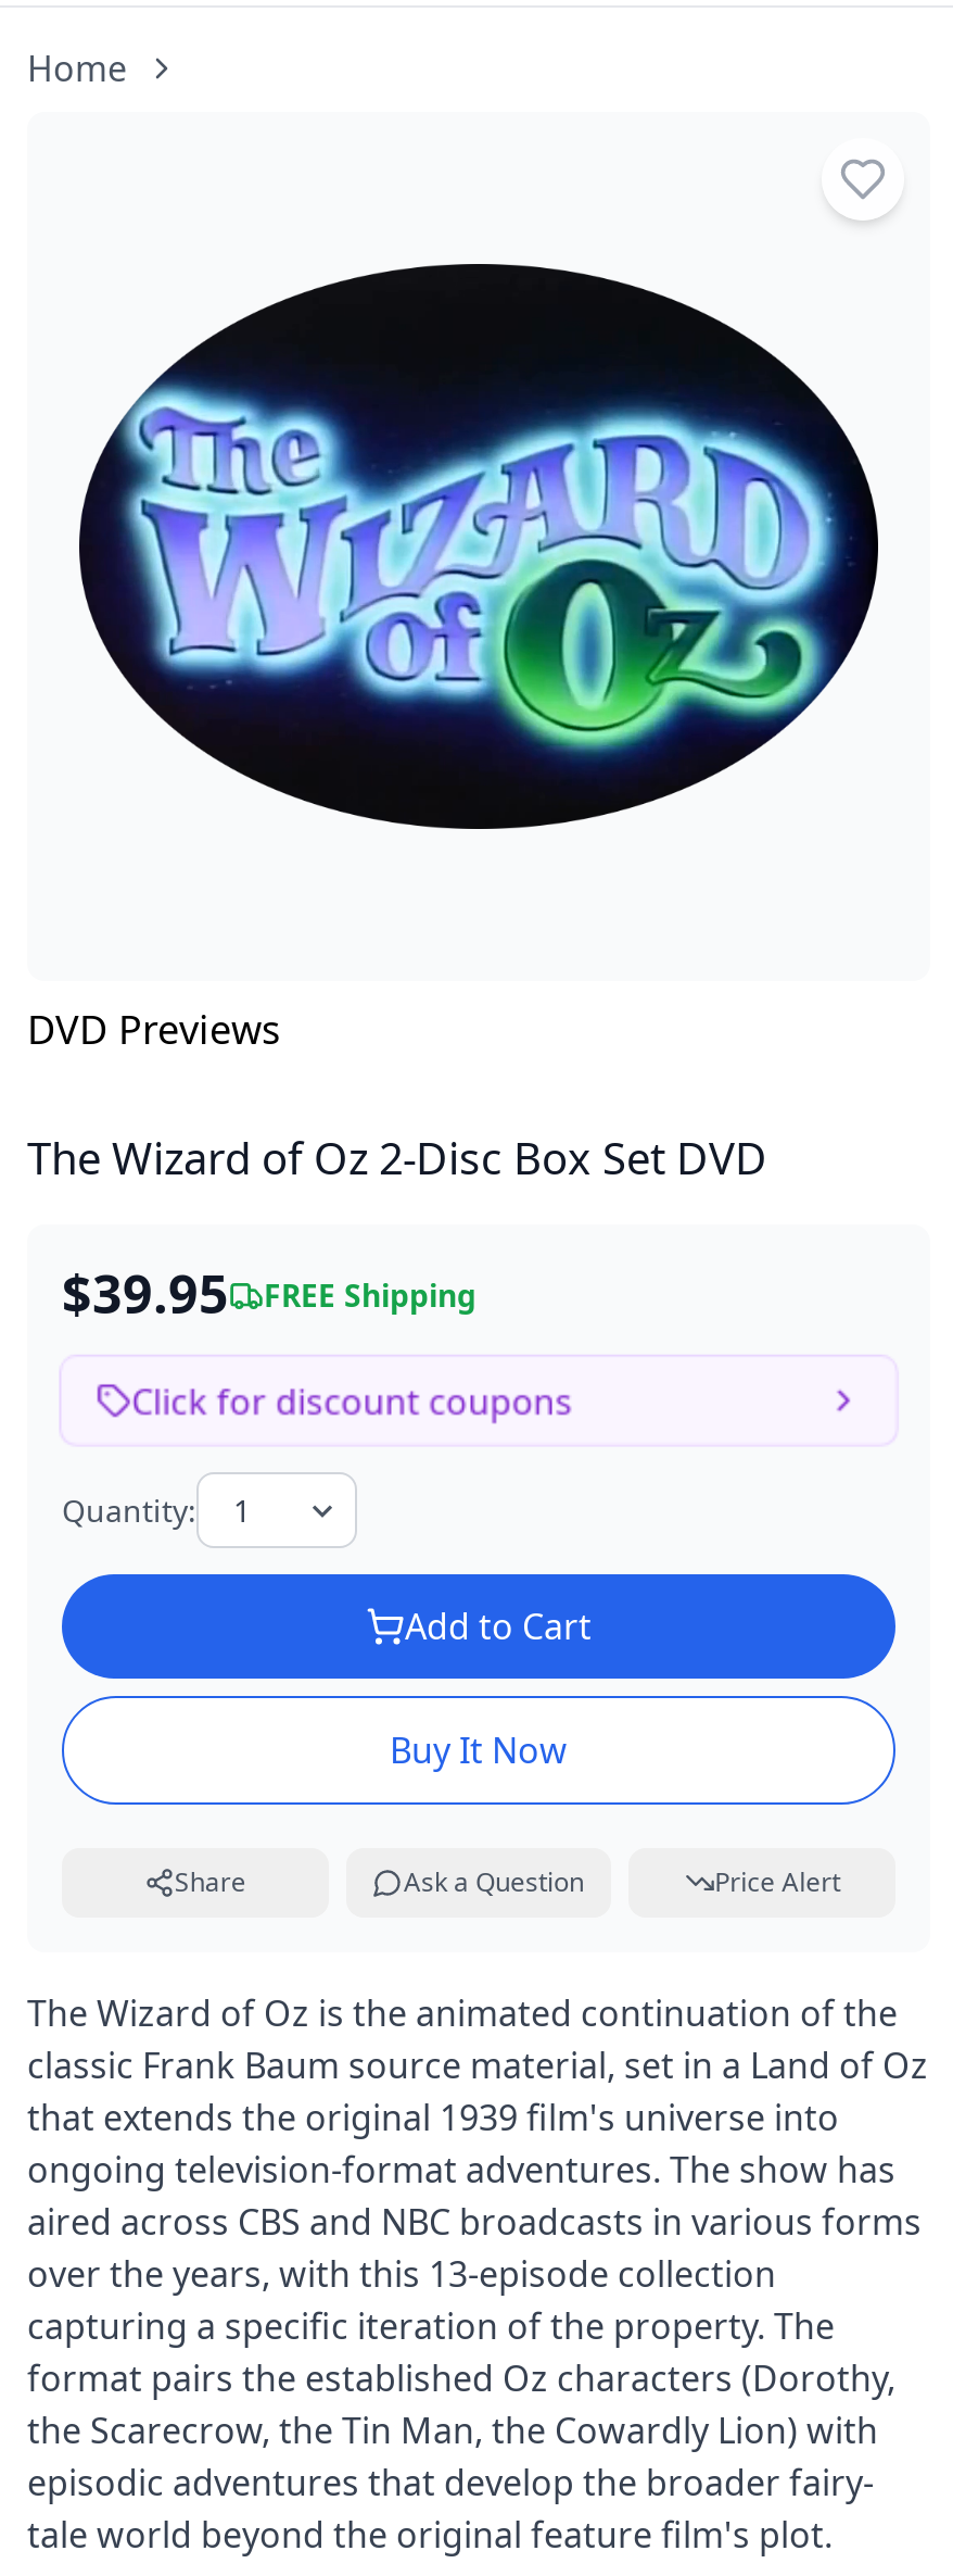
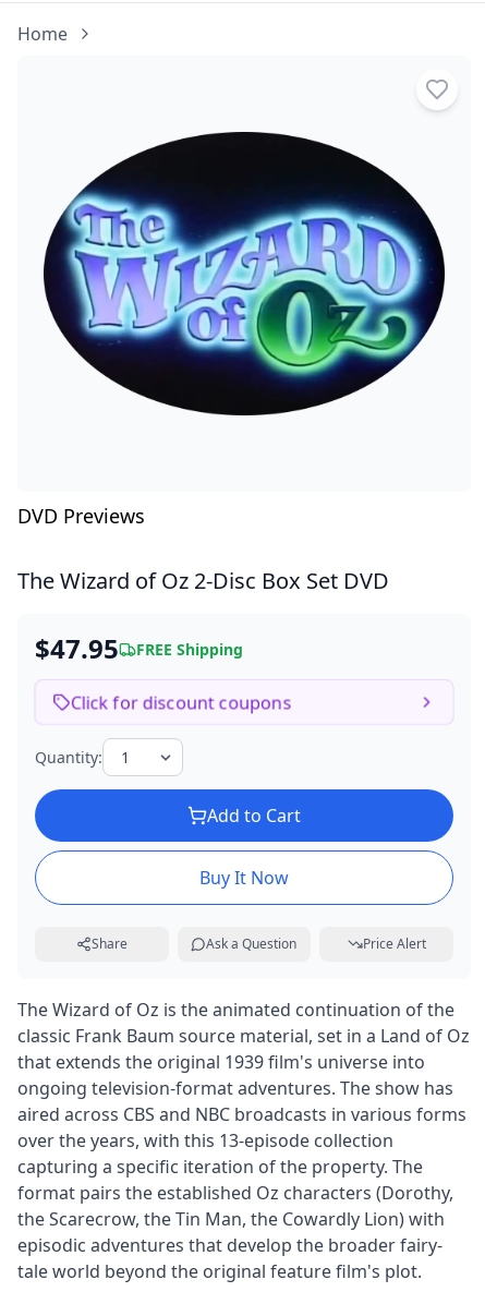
- $39.95 FREE Shipping
+ $47.95 FREE Shipping
